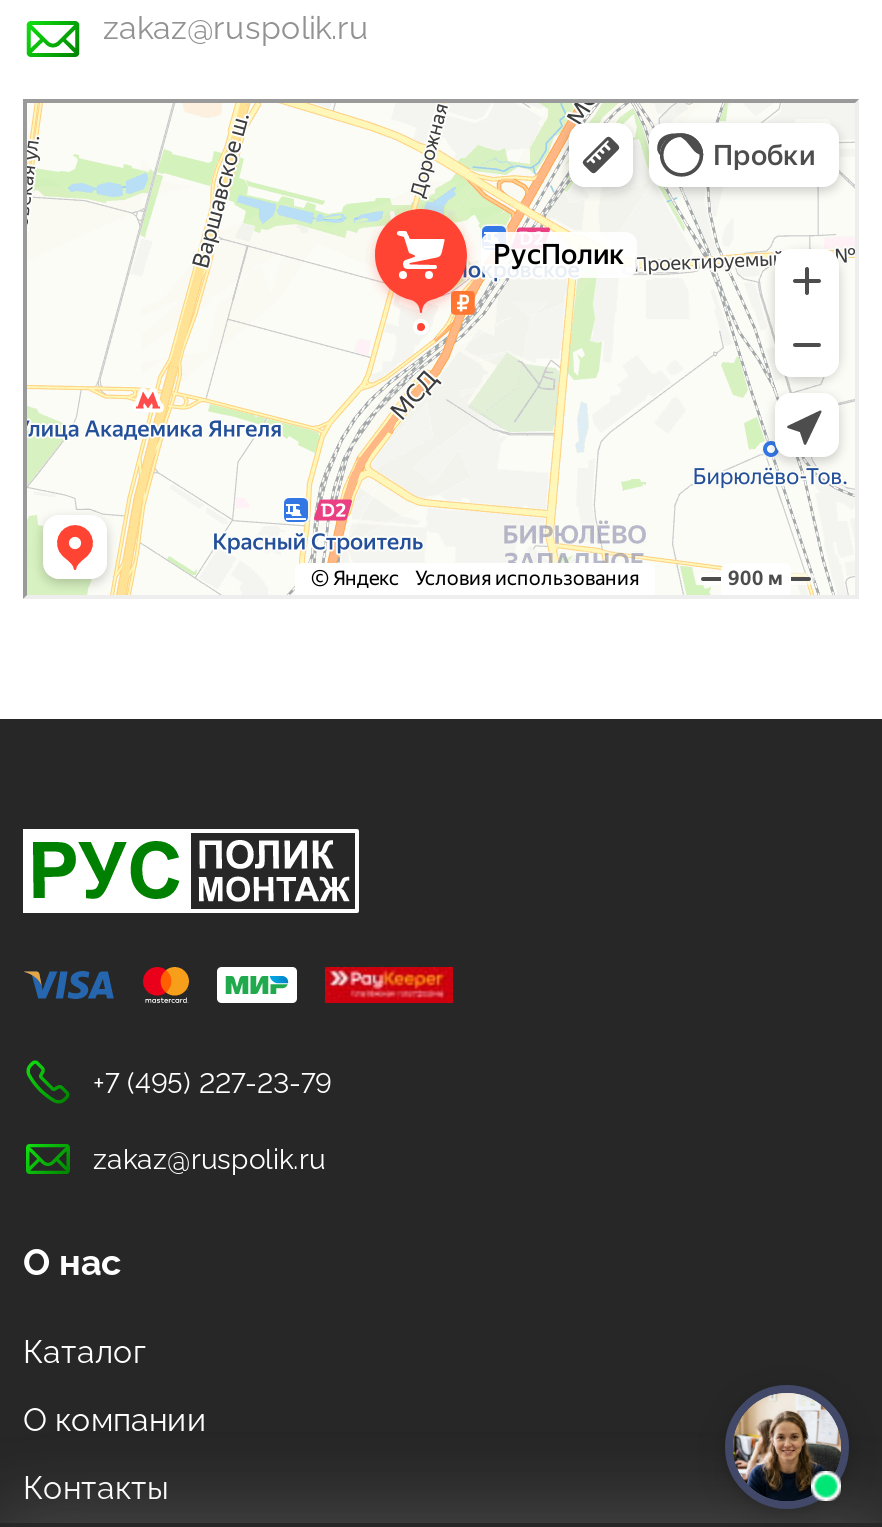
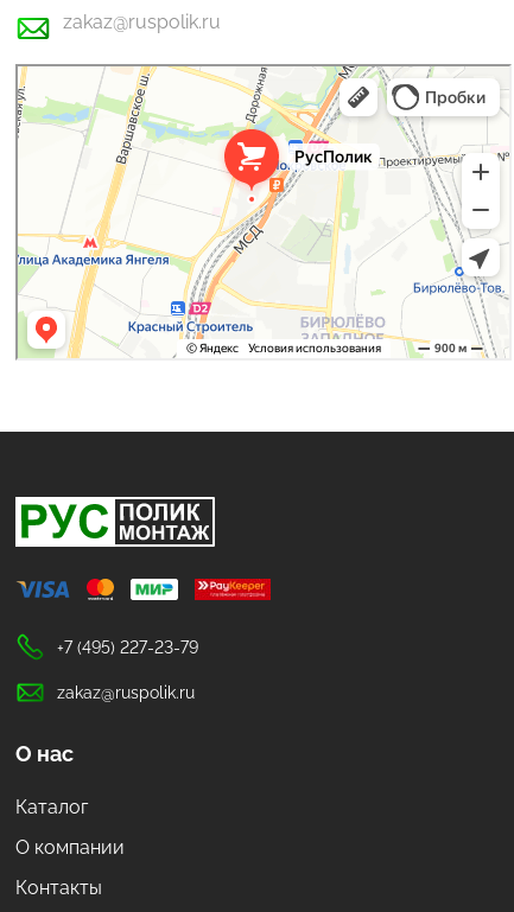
- [image]
